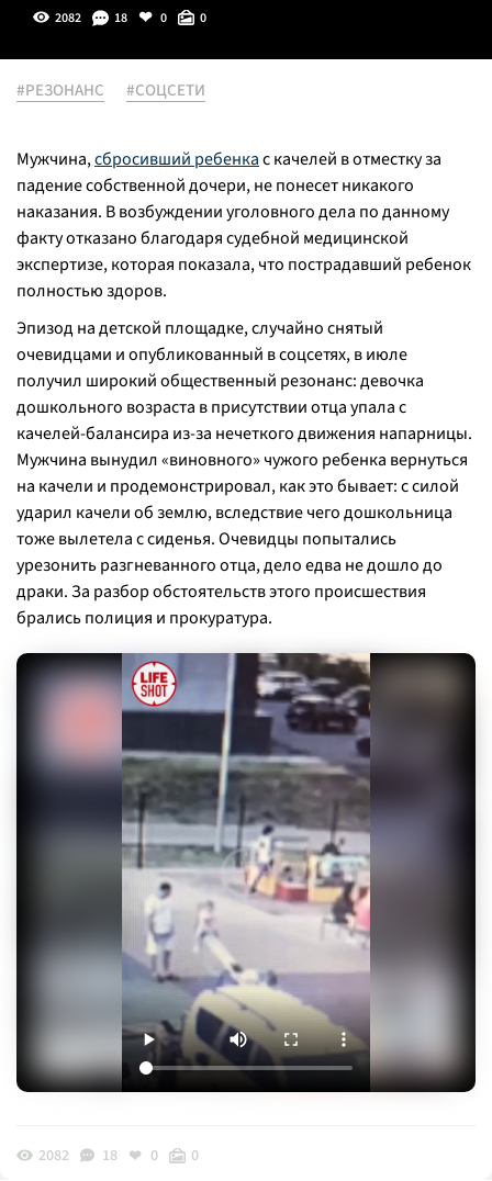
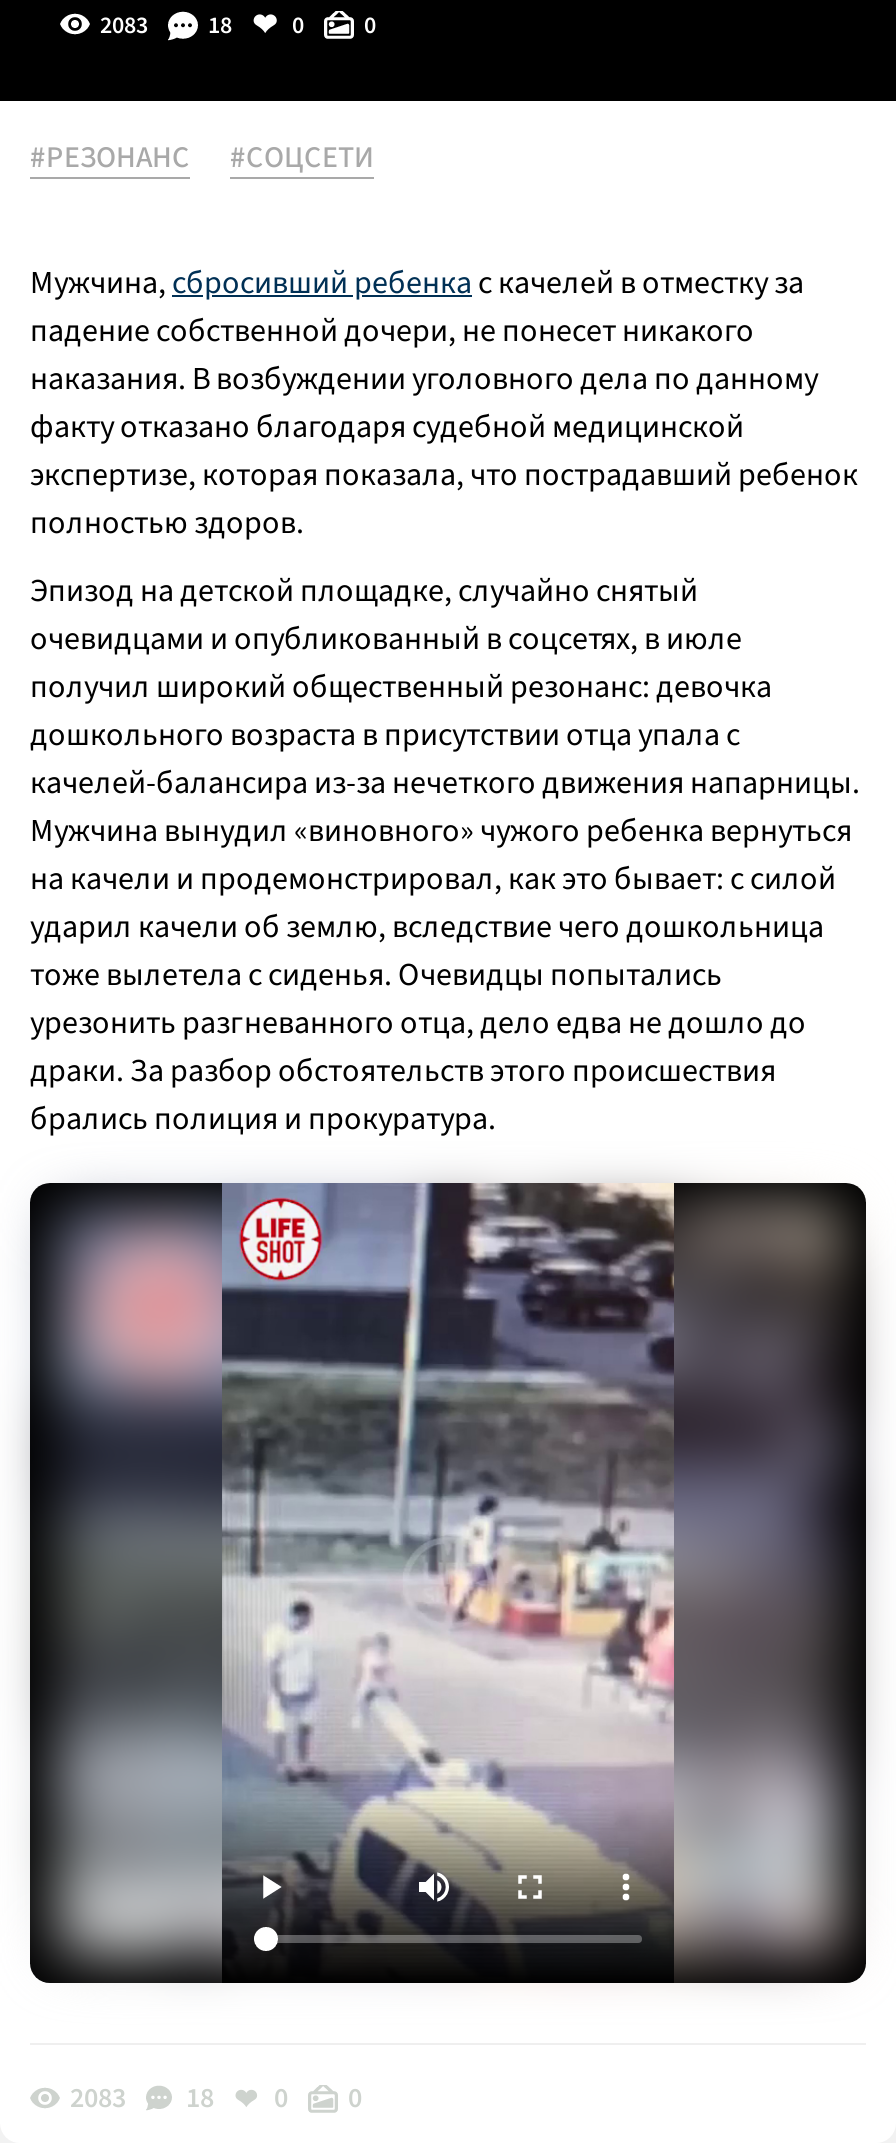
- 2082 18 0 0
+ 2083 18 0 0

- 2082 18 0 0
+ 2083 18 0 0
